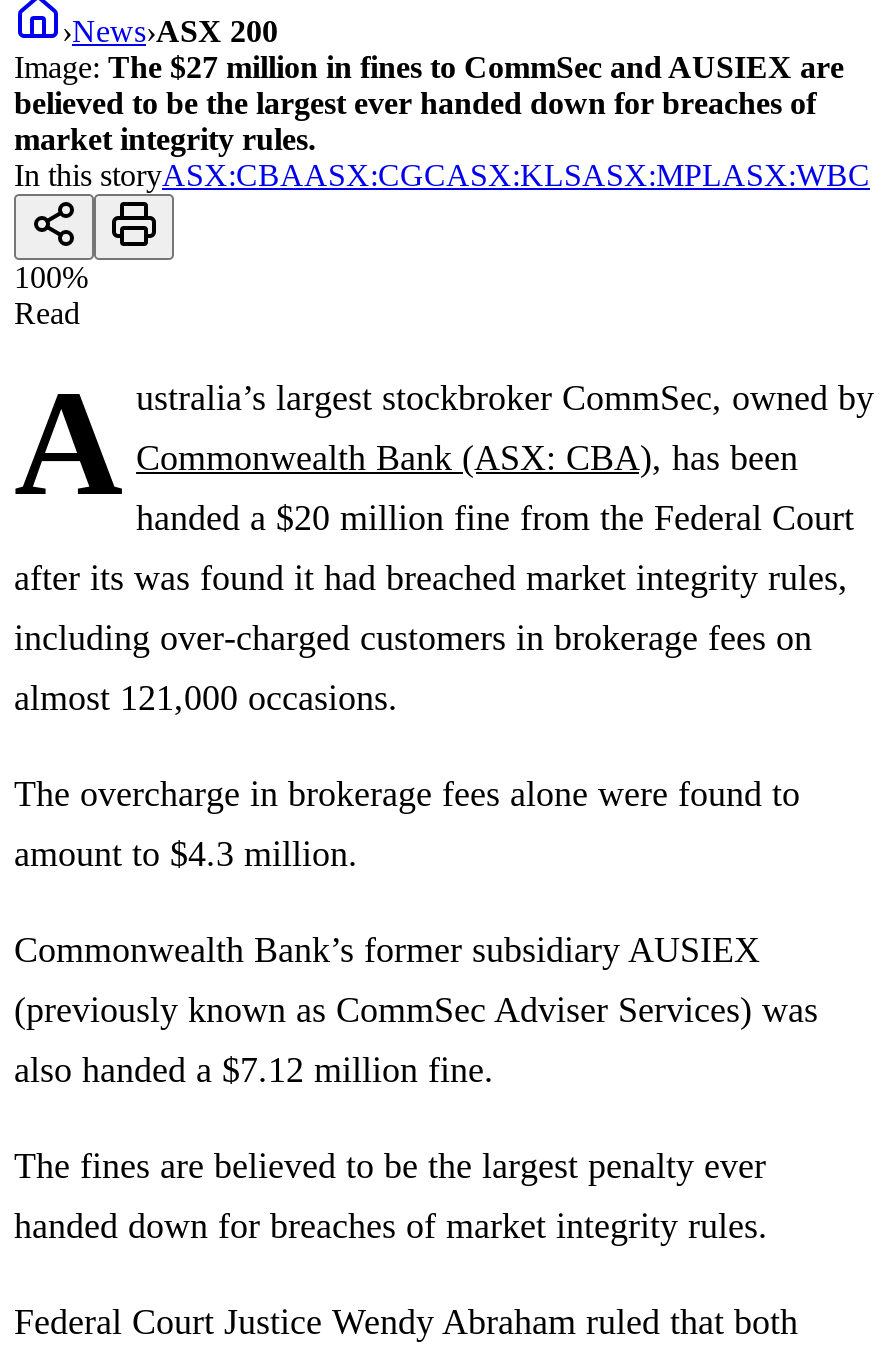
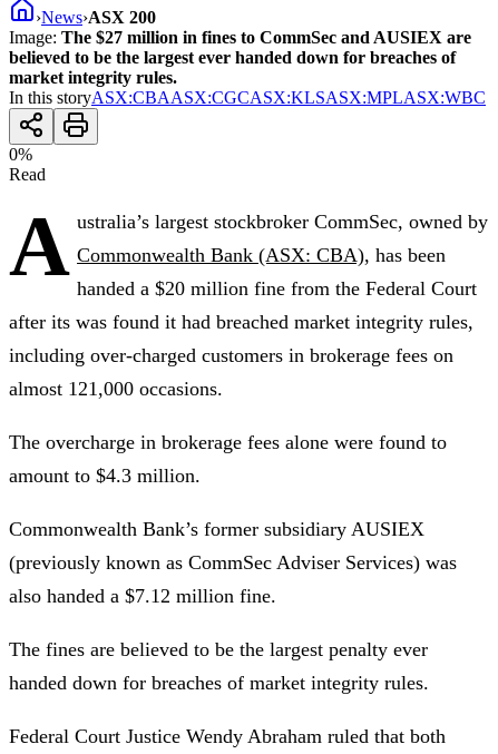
- 100%
+ 0%
